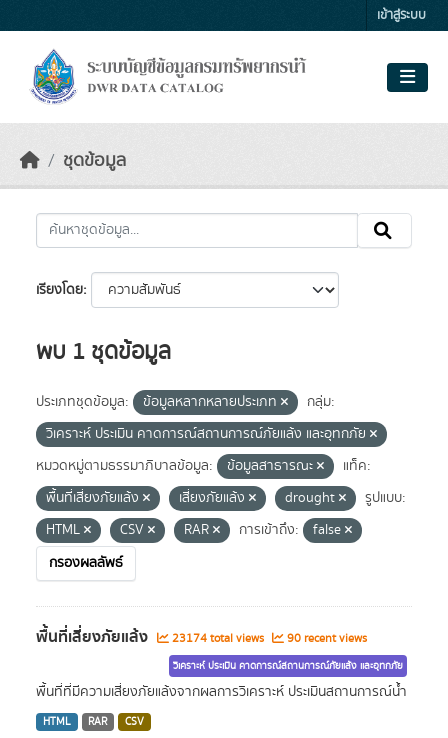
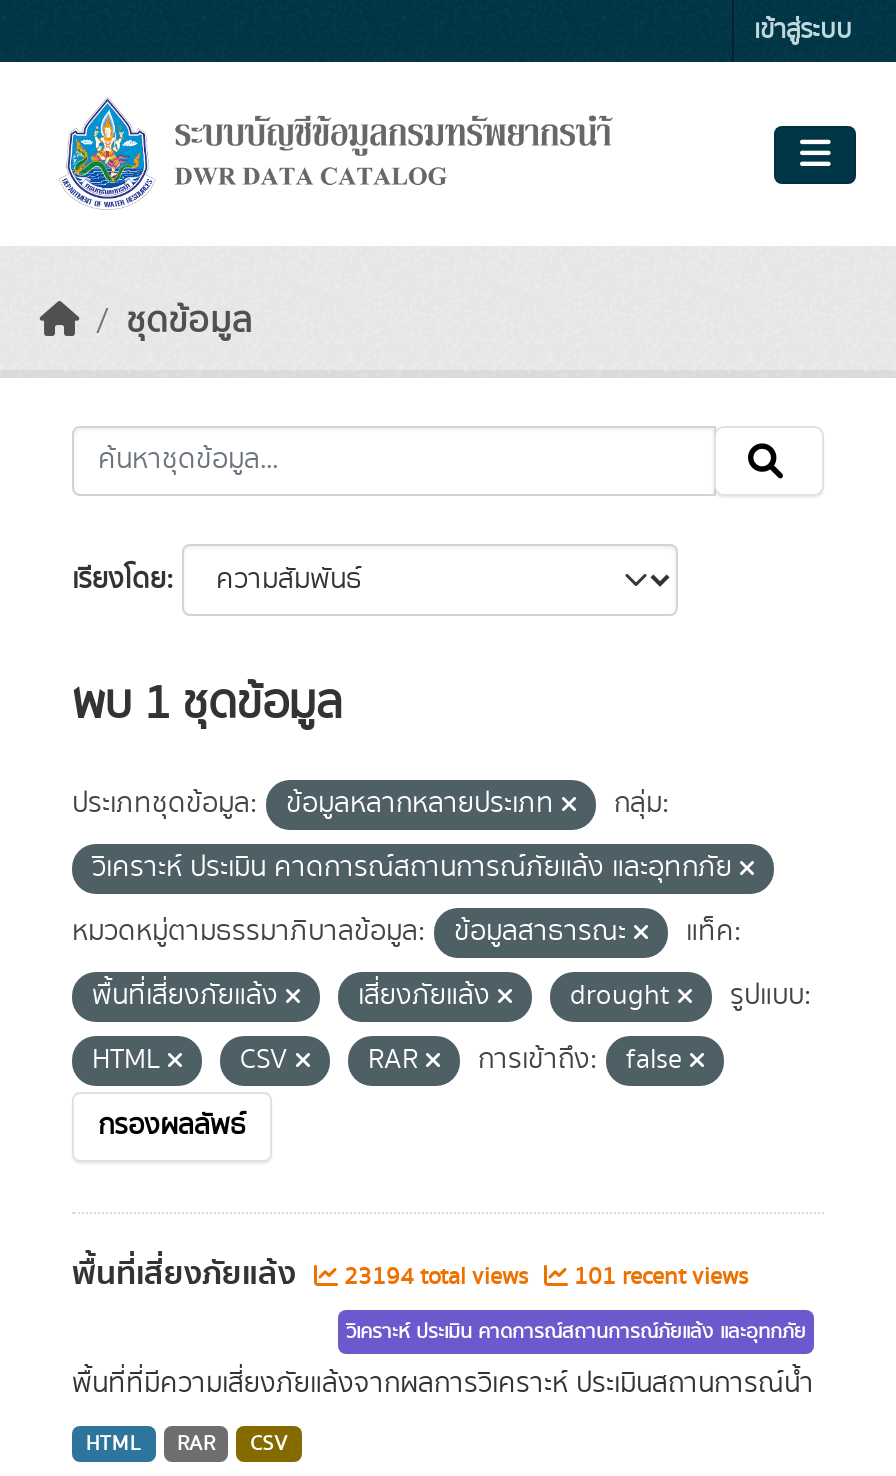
- 23174 total views
+ 23194 total views

- 90 recent views
+ 101 recent views
